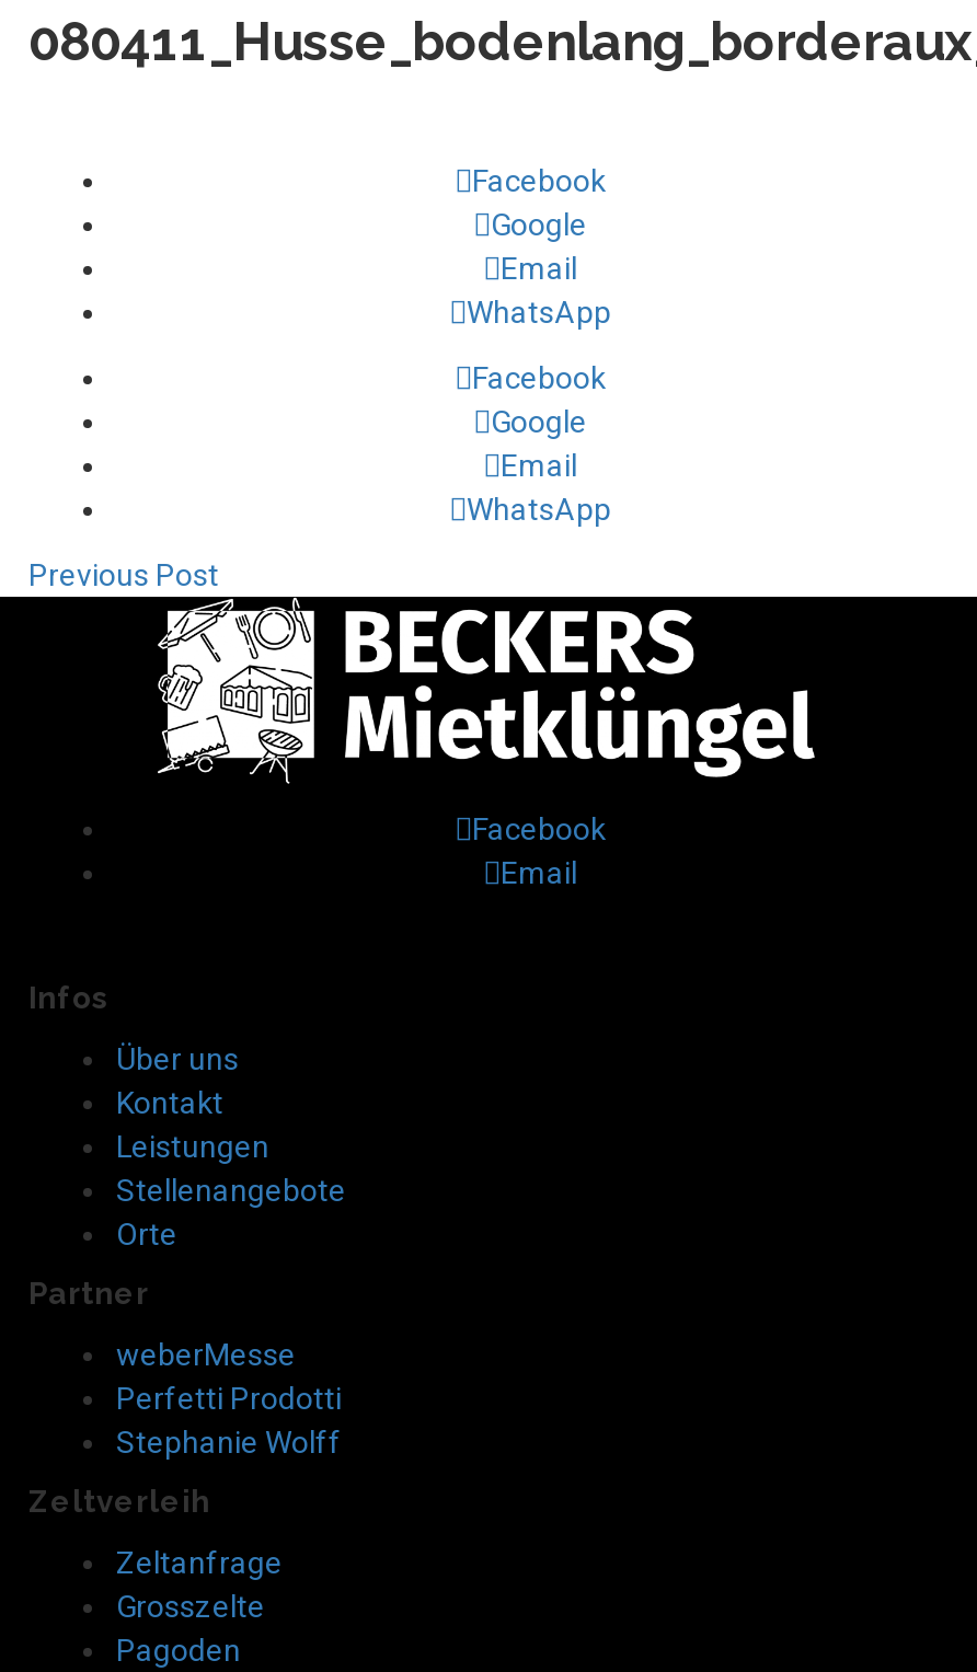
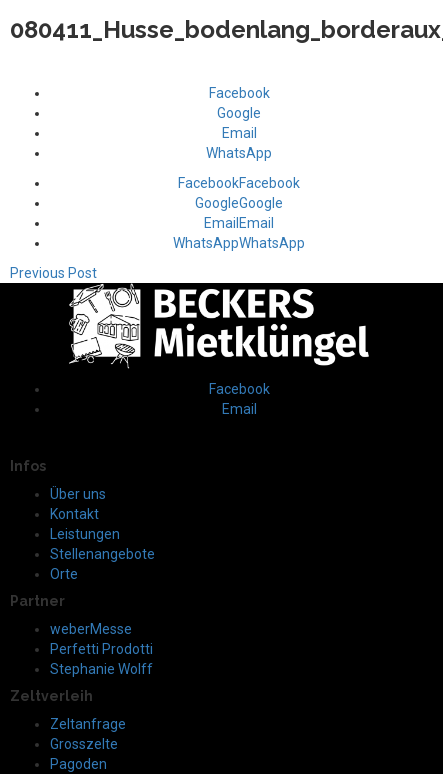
- Facebook
- Google
- Email
- WhatsApp
+ FacebookFacebook
+ GoogleGoogle
+ EmailEmail
+ WhatsAppWhatsApp
